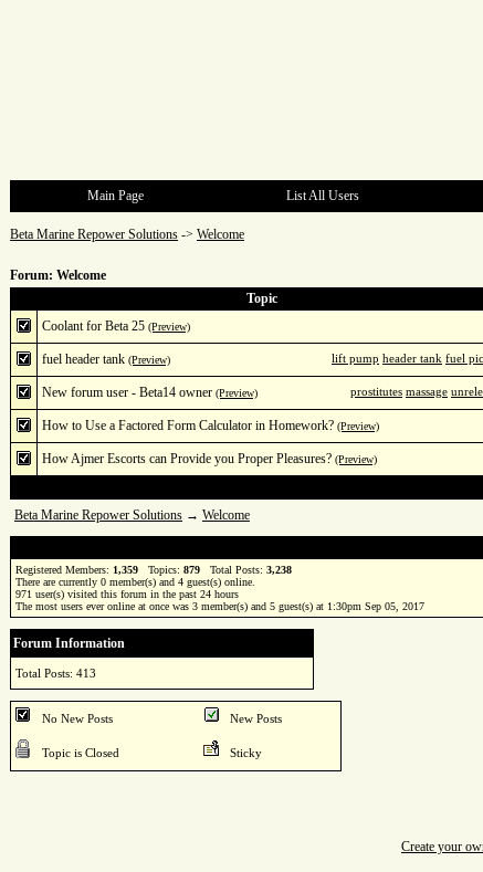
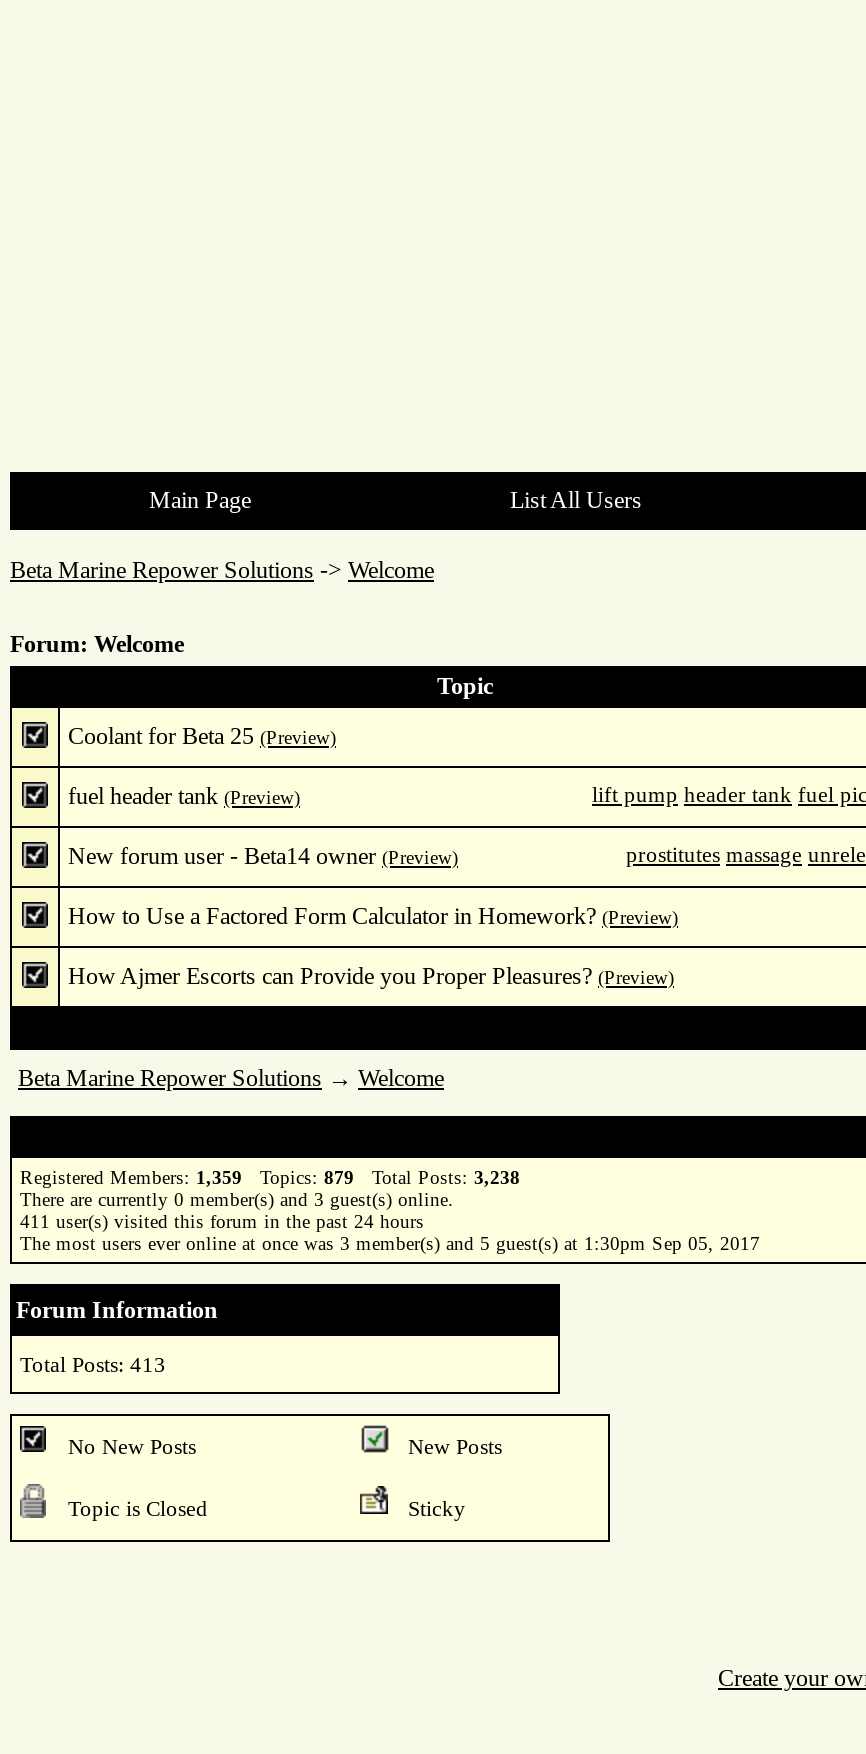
- There are currently 0 member(s) and 4 guest(s) online.
+ There are currently 0 member(s) and 3 guest(s) online.

- 971 user(s) visited this forum in the past 24 hours
+ 411 user(s) visited this forum in the past 24 hours
